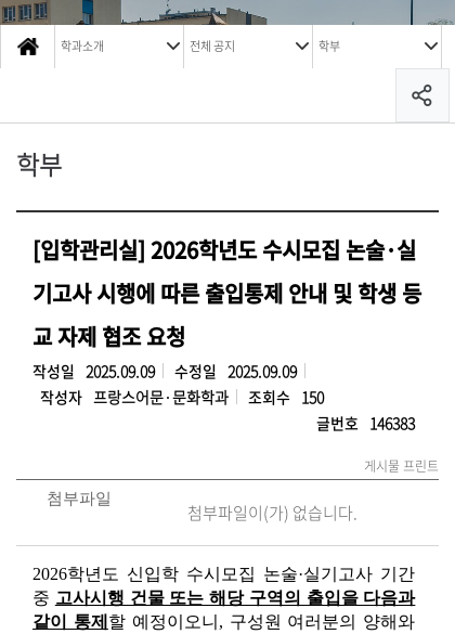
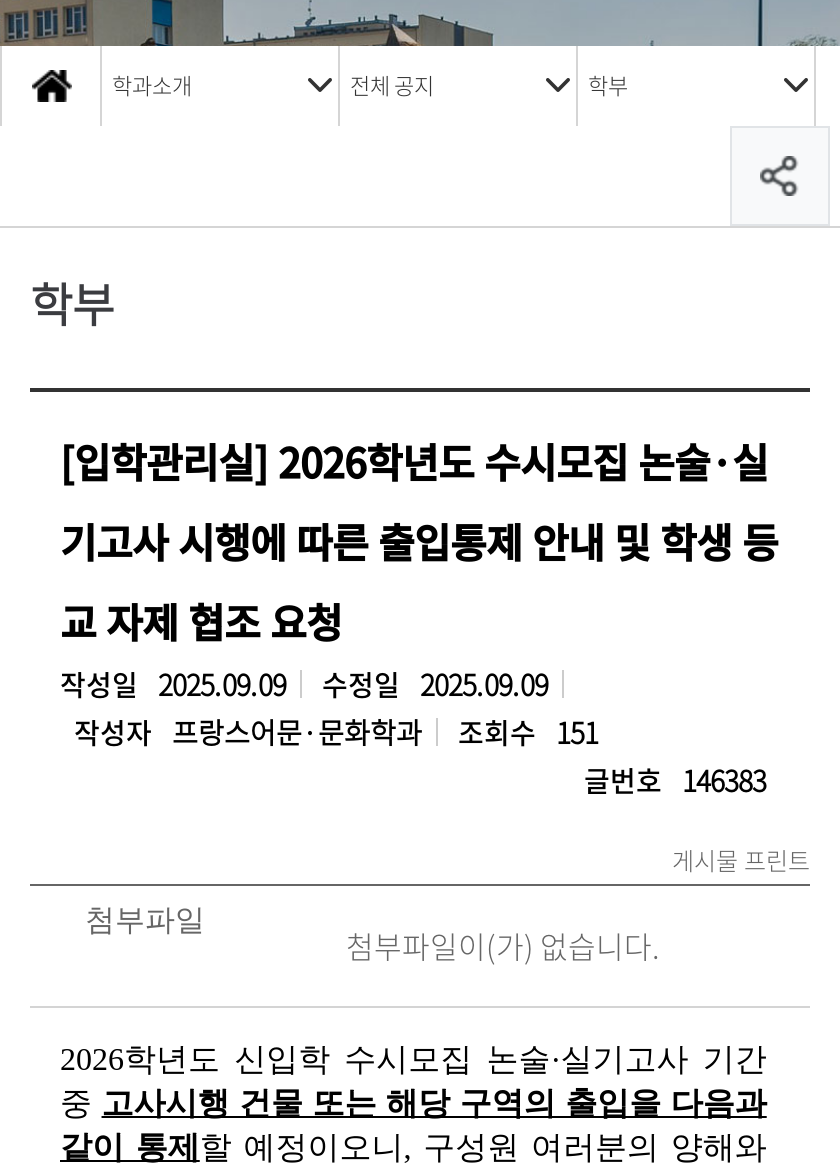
- 작성자 프랑스어문·문화학과 조회수 150
+ 작성자 프랑스어문·문화학과 조회수 151
